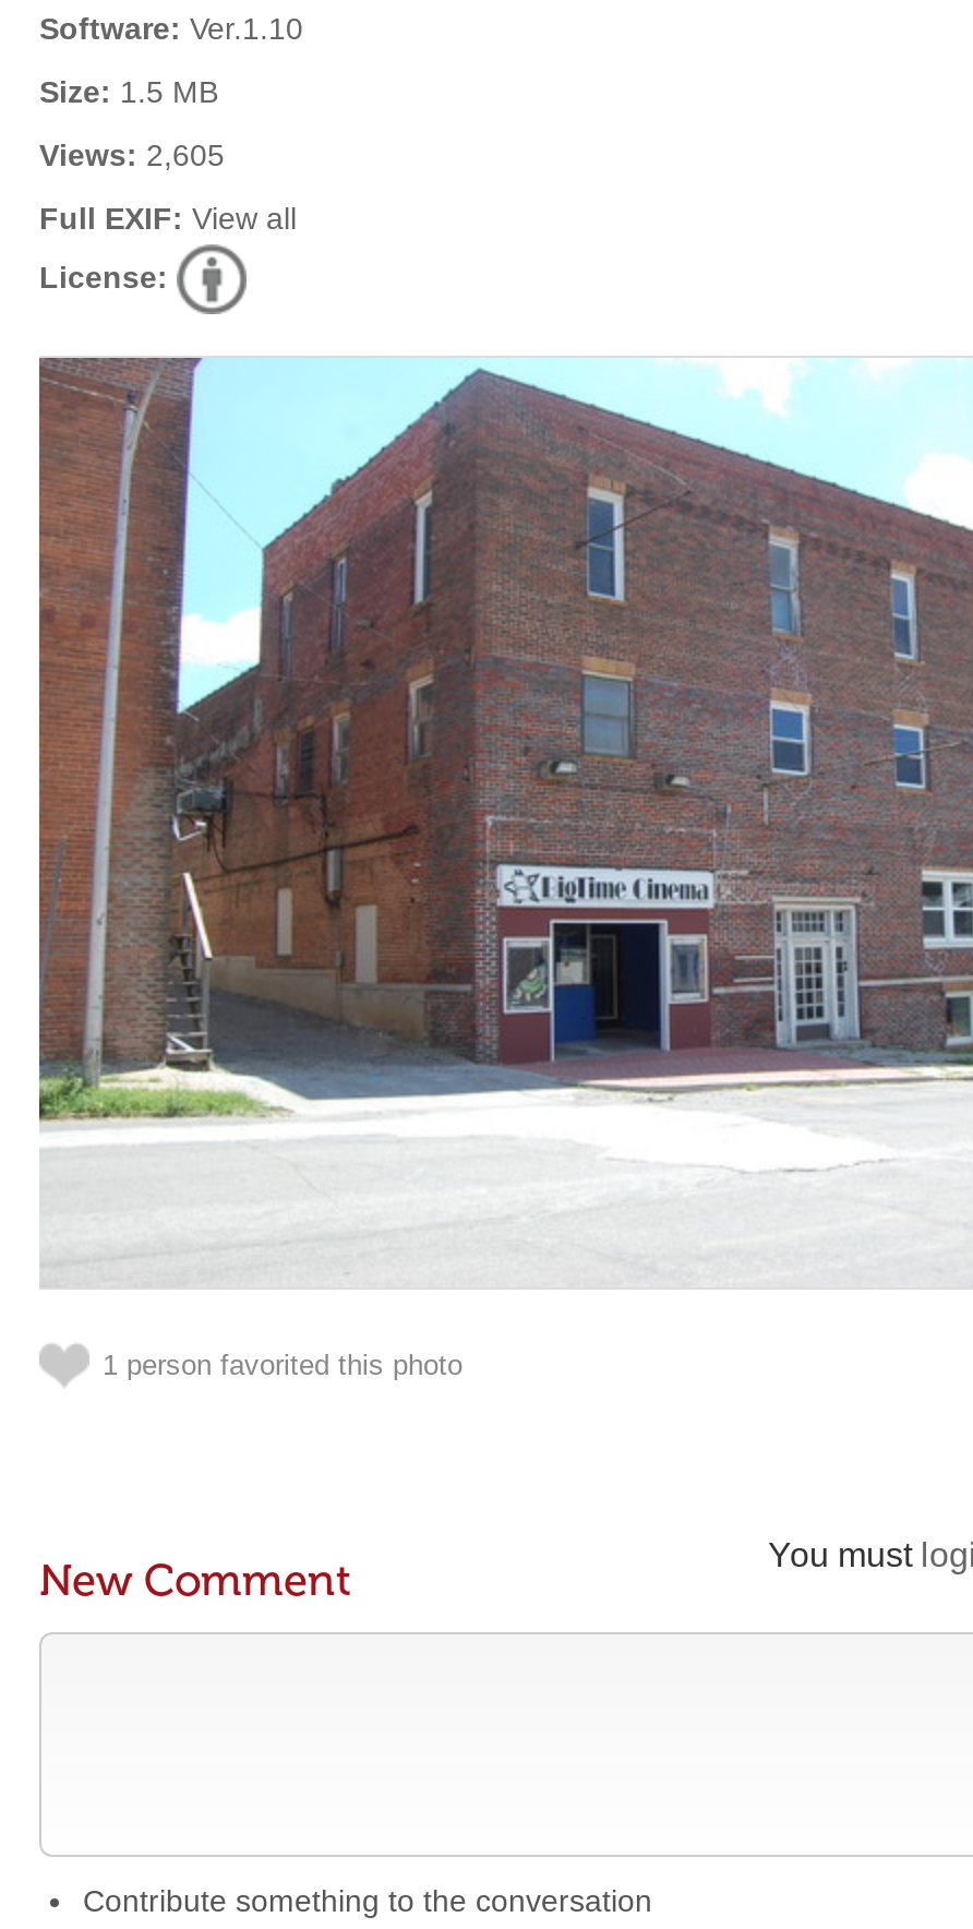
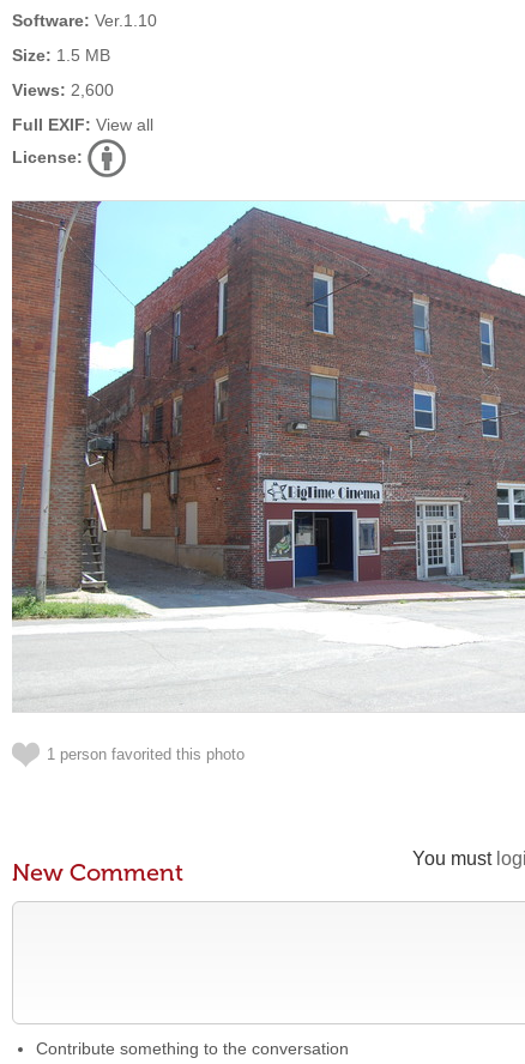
- Views: 2,605
+ Views: 2,600
